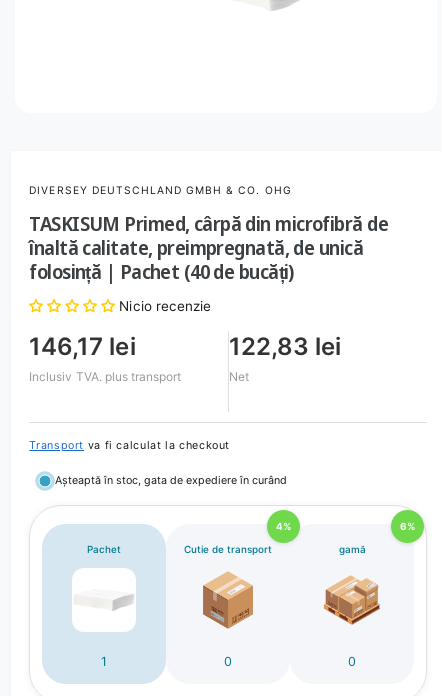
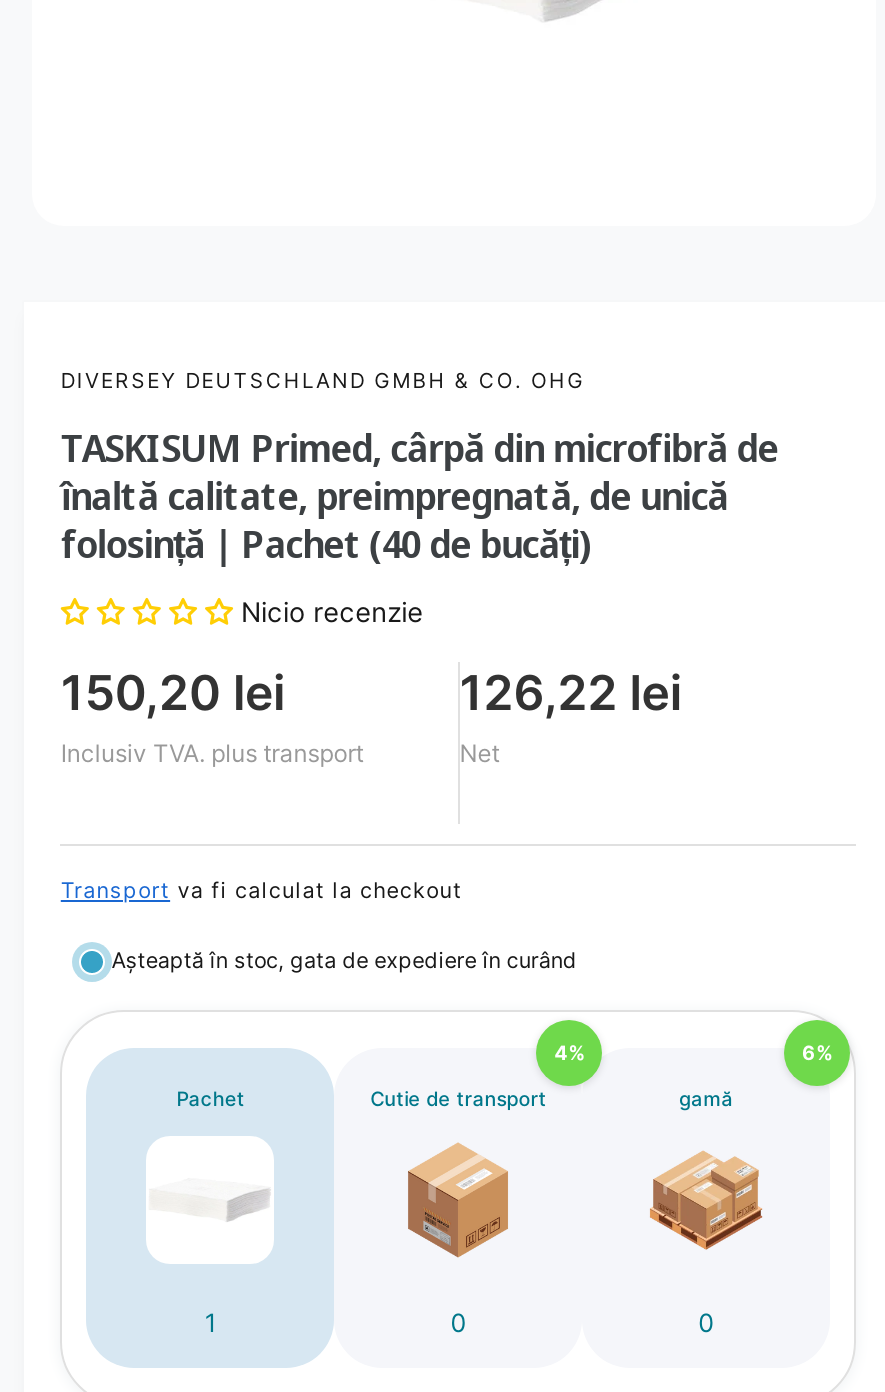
- 146,17 lei
+ 150,20 lei

- 122,83 lei
+ 126,22 lei
